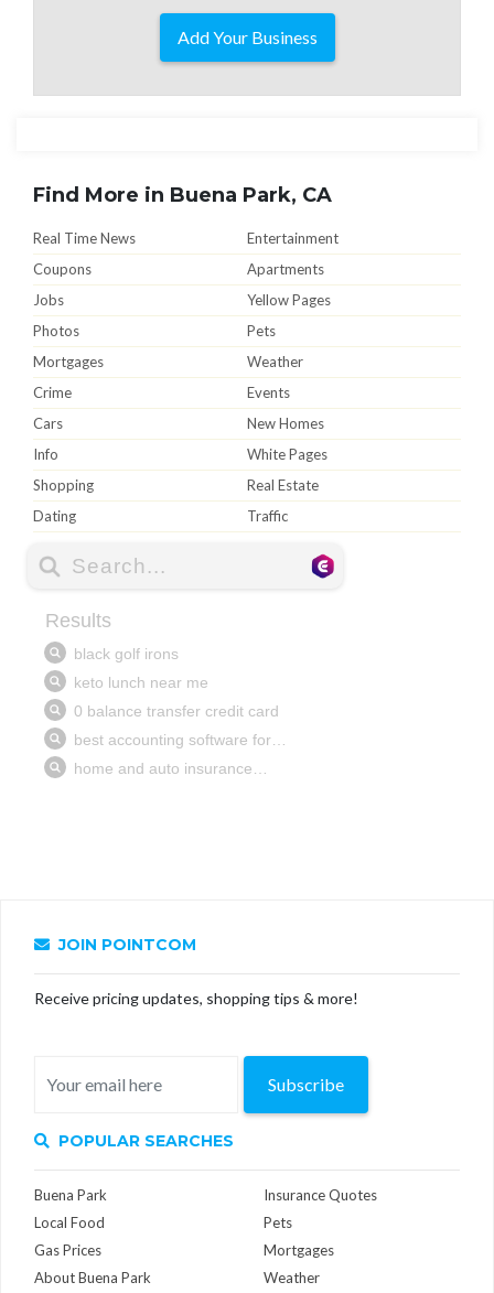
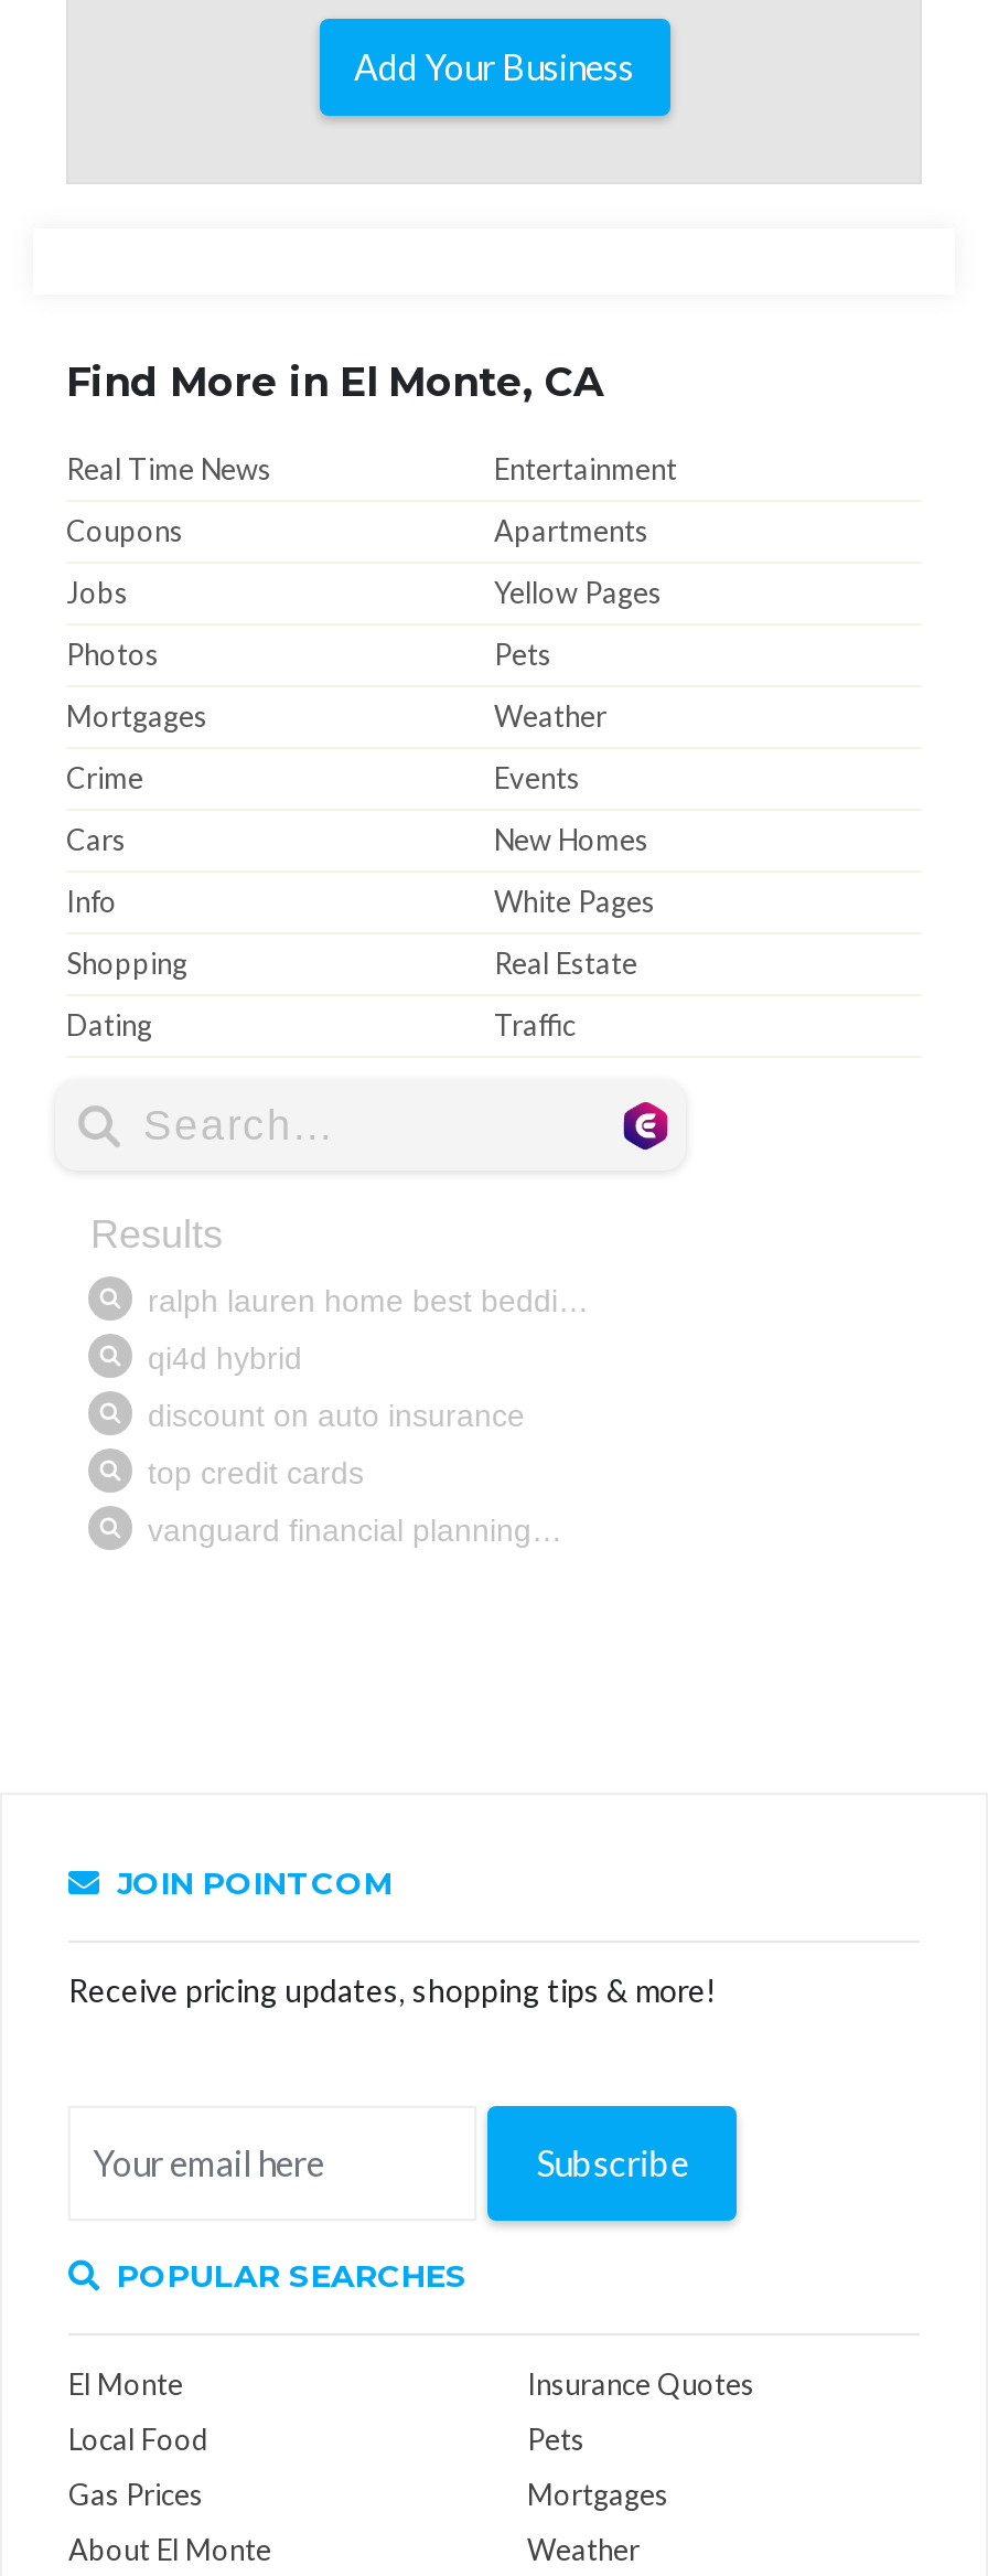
- Find More in Buena Park, CA
+ Find More in El Monte, CA

- Buena Park
+ El Monte

- About Buena Park
+ About El Monte
